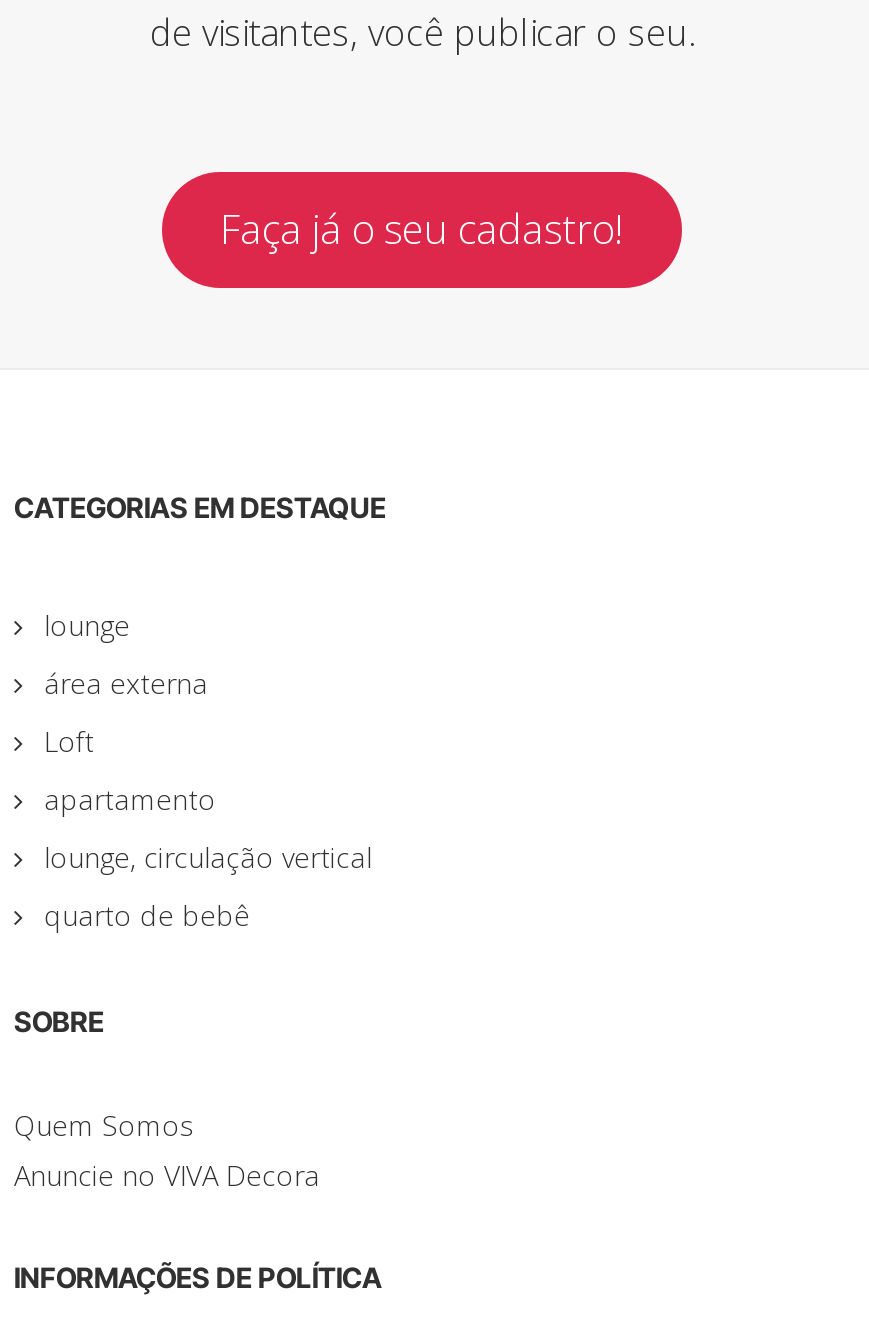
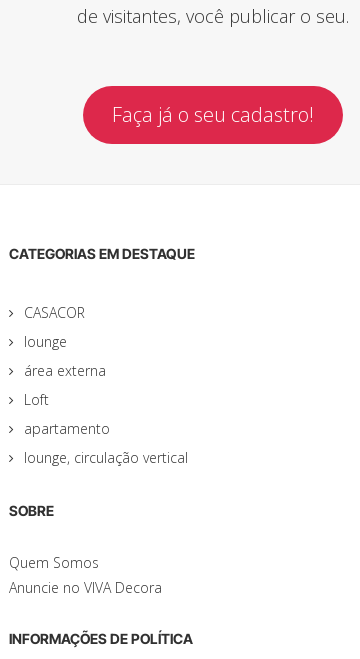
+ CASACOR

moved down: lounge | área externa | Loft | apartamento | lounge, circulação vertical

- quarto de bebê
